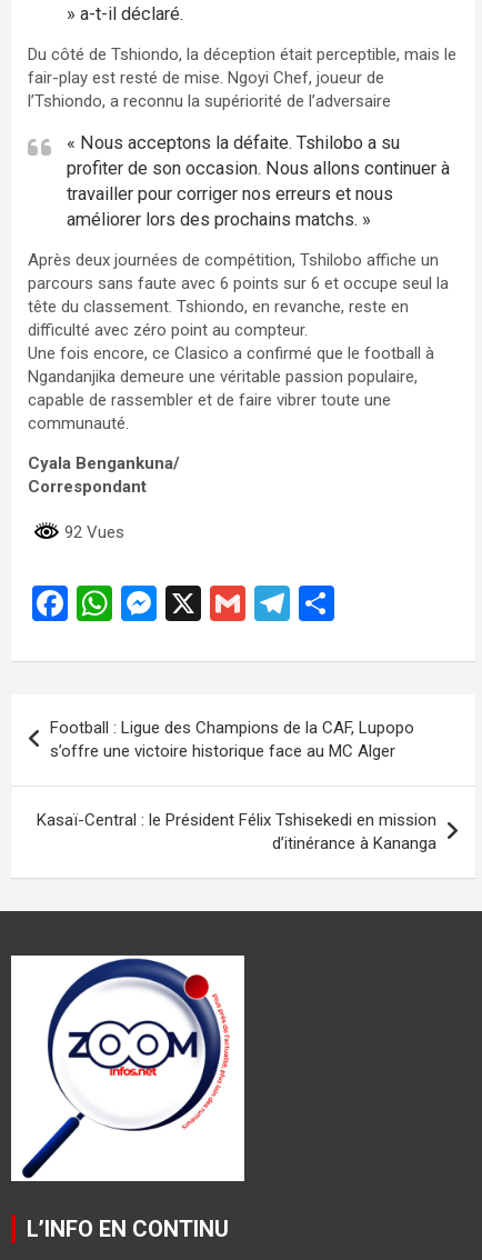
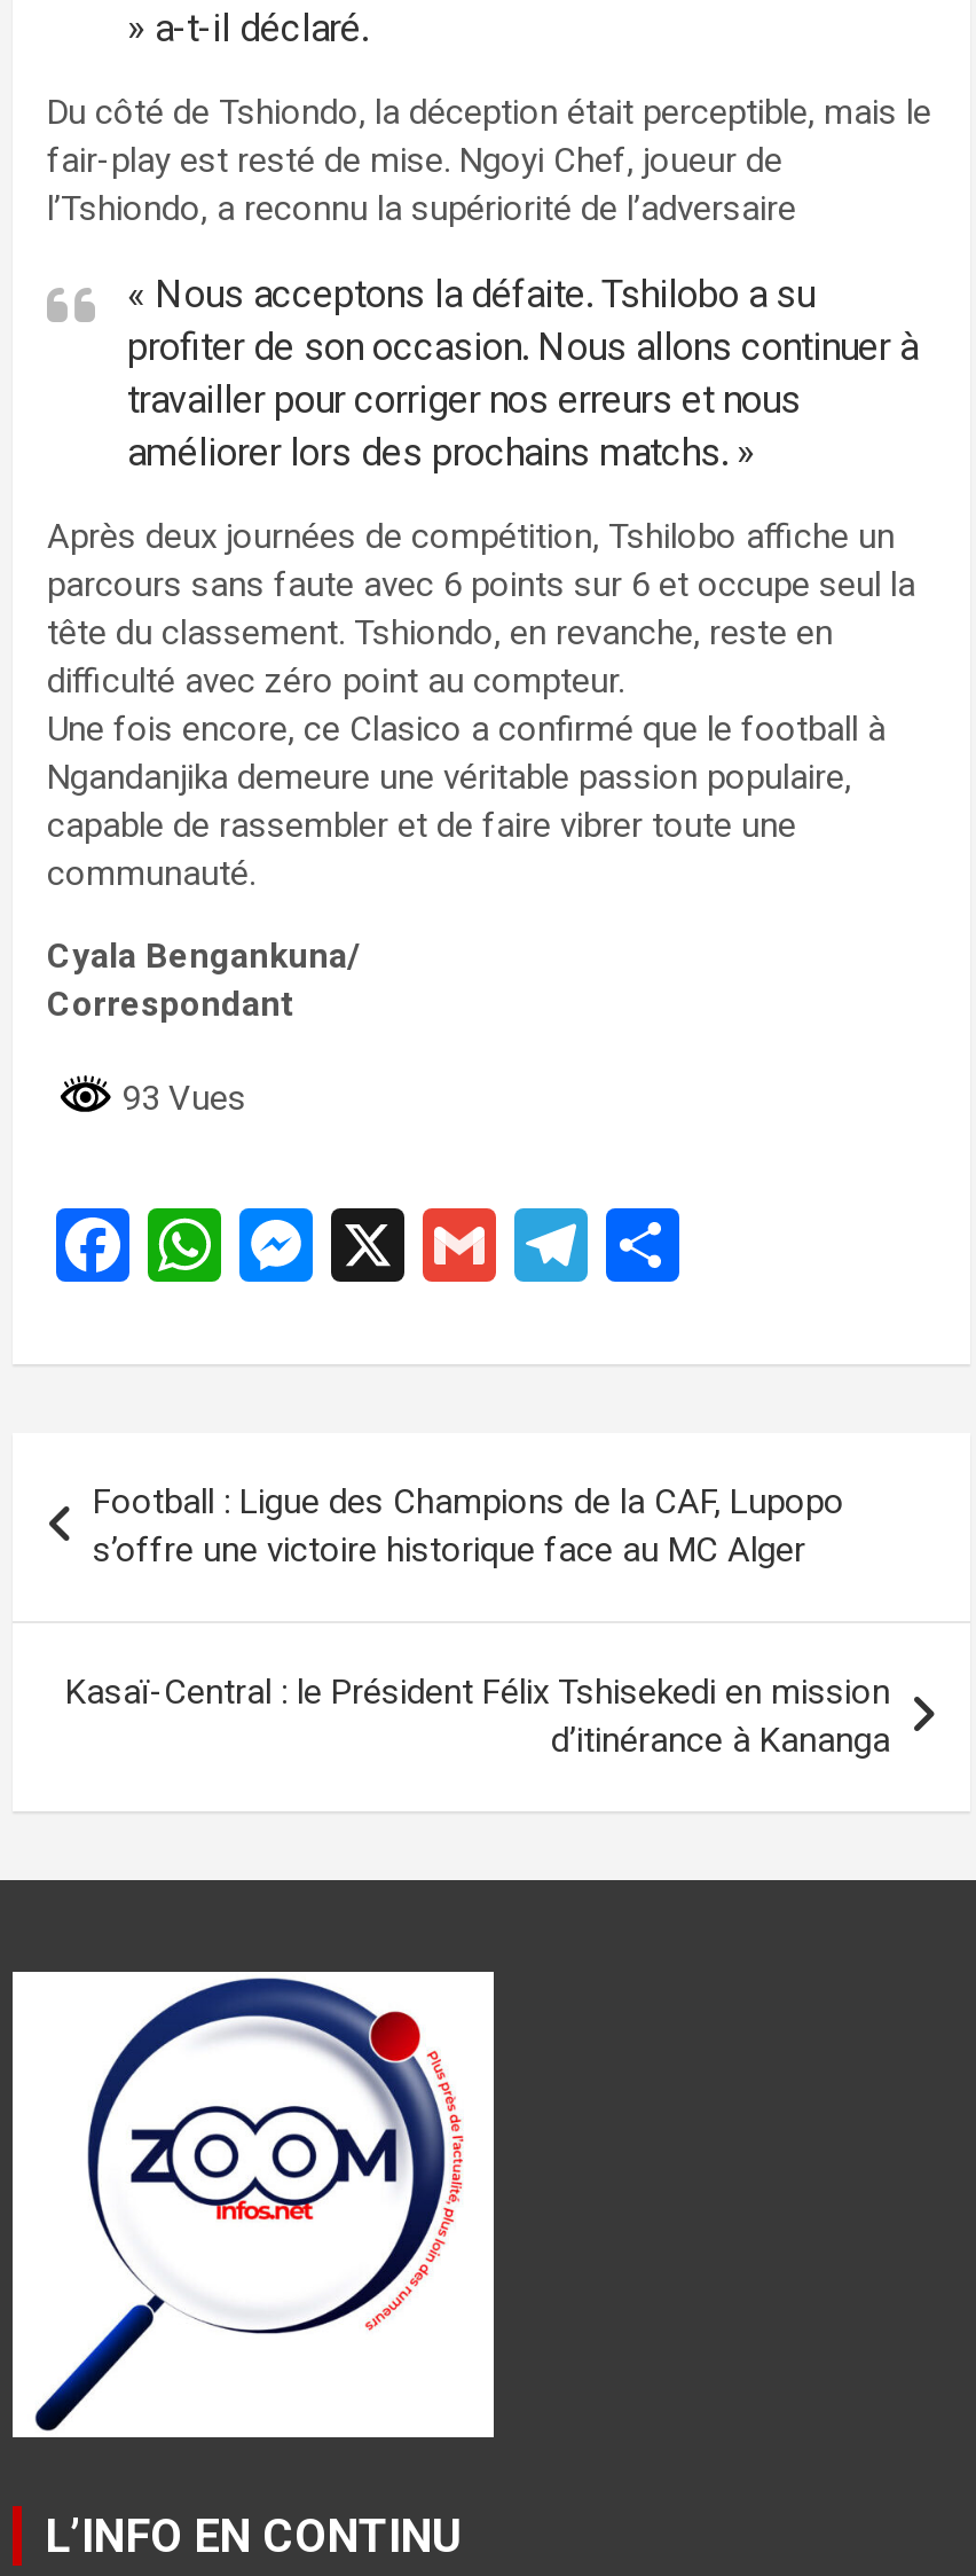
- 92 Vues
+ 93 Vues
